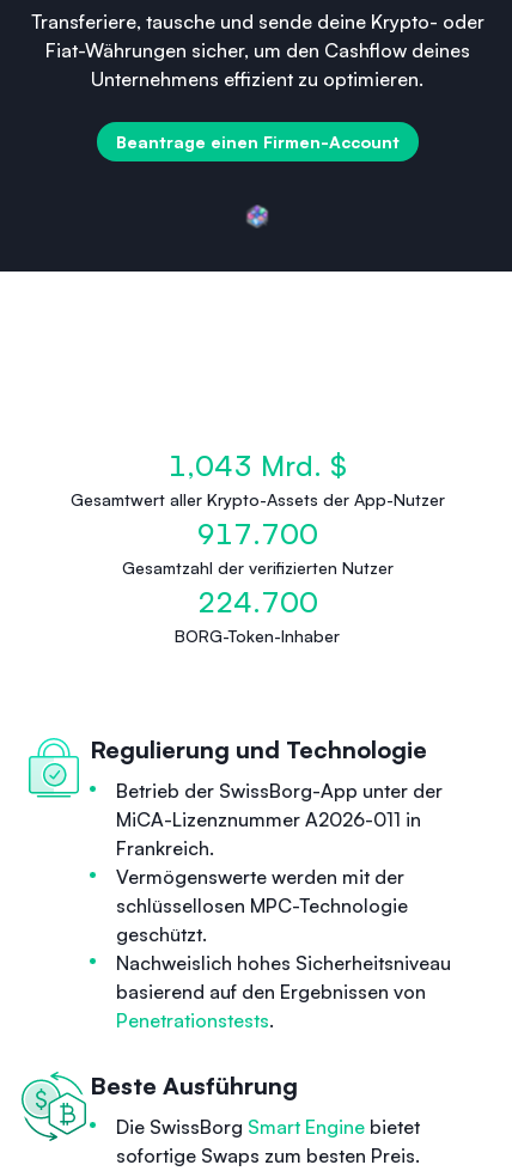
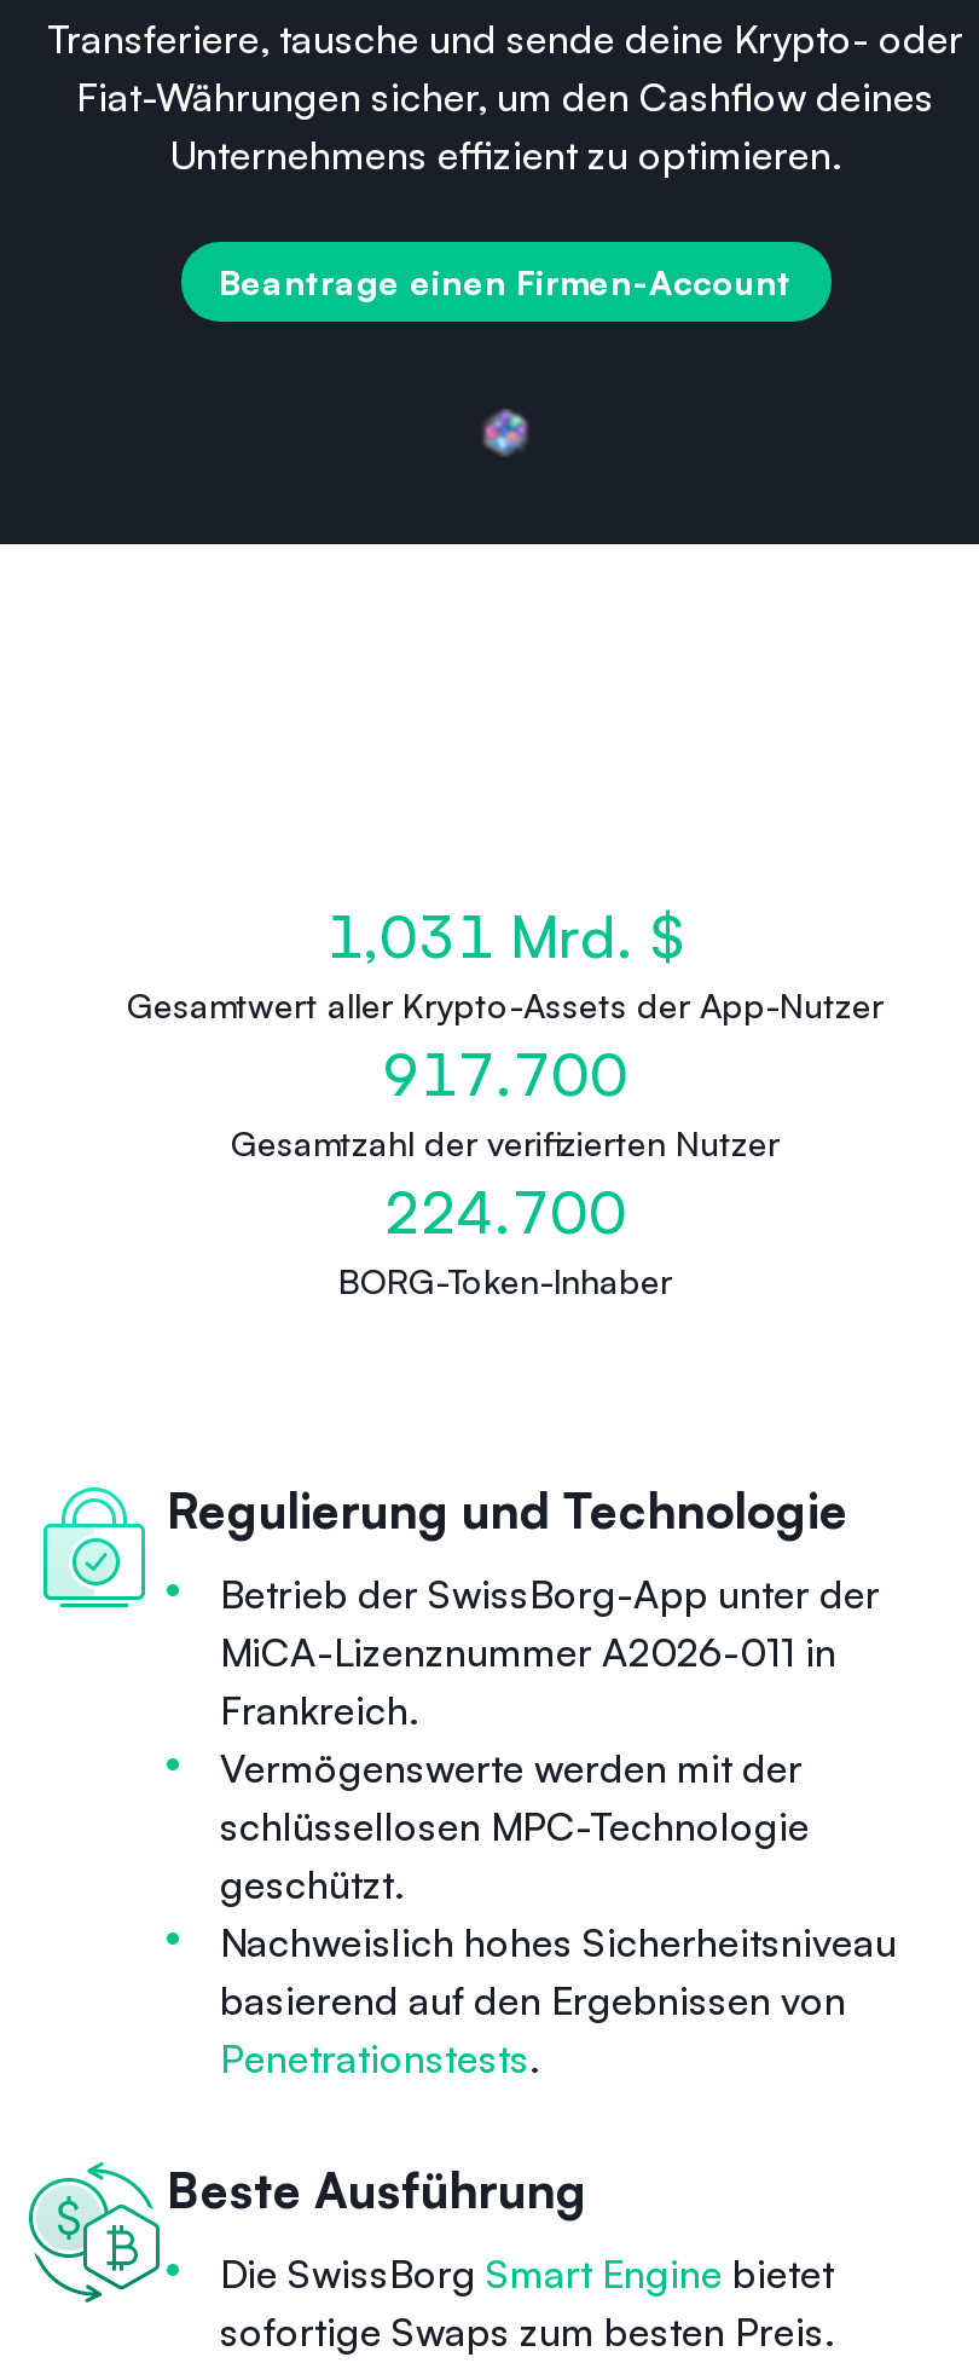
- 1,043 Mrd. $
+ 1,031 Mrd. $
